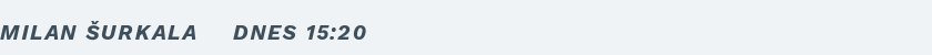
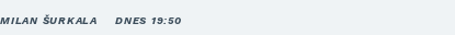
- MILAN ŠURKALA DNES 15:20
+ MILAN ŠURKALA DNES 19:50
